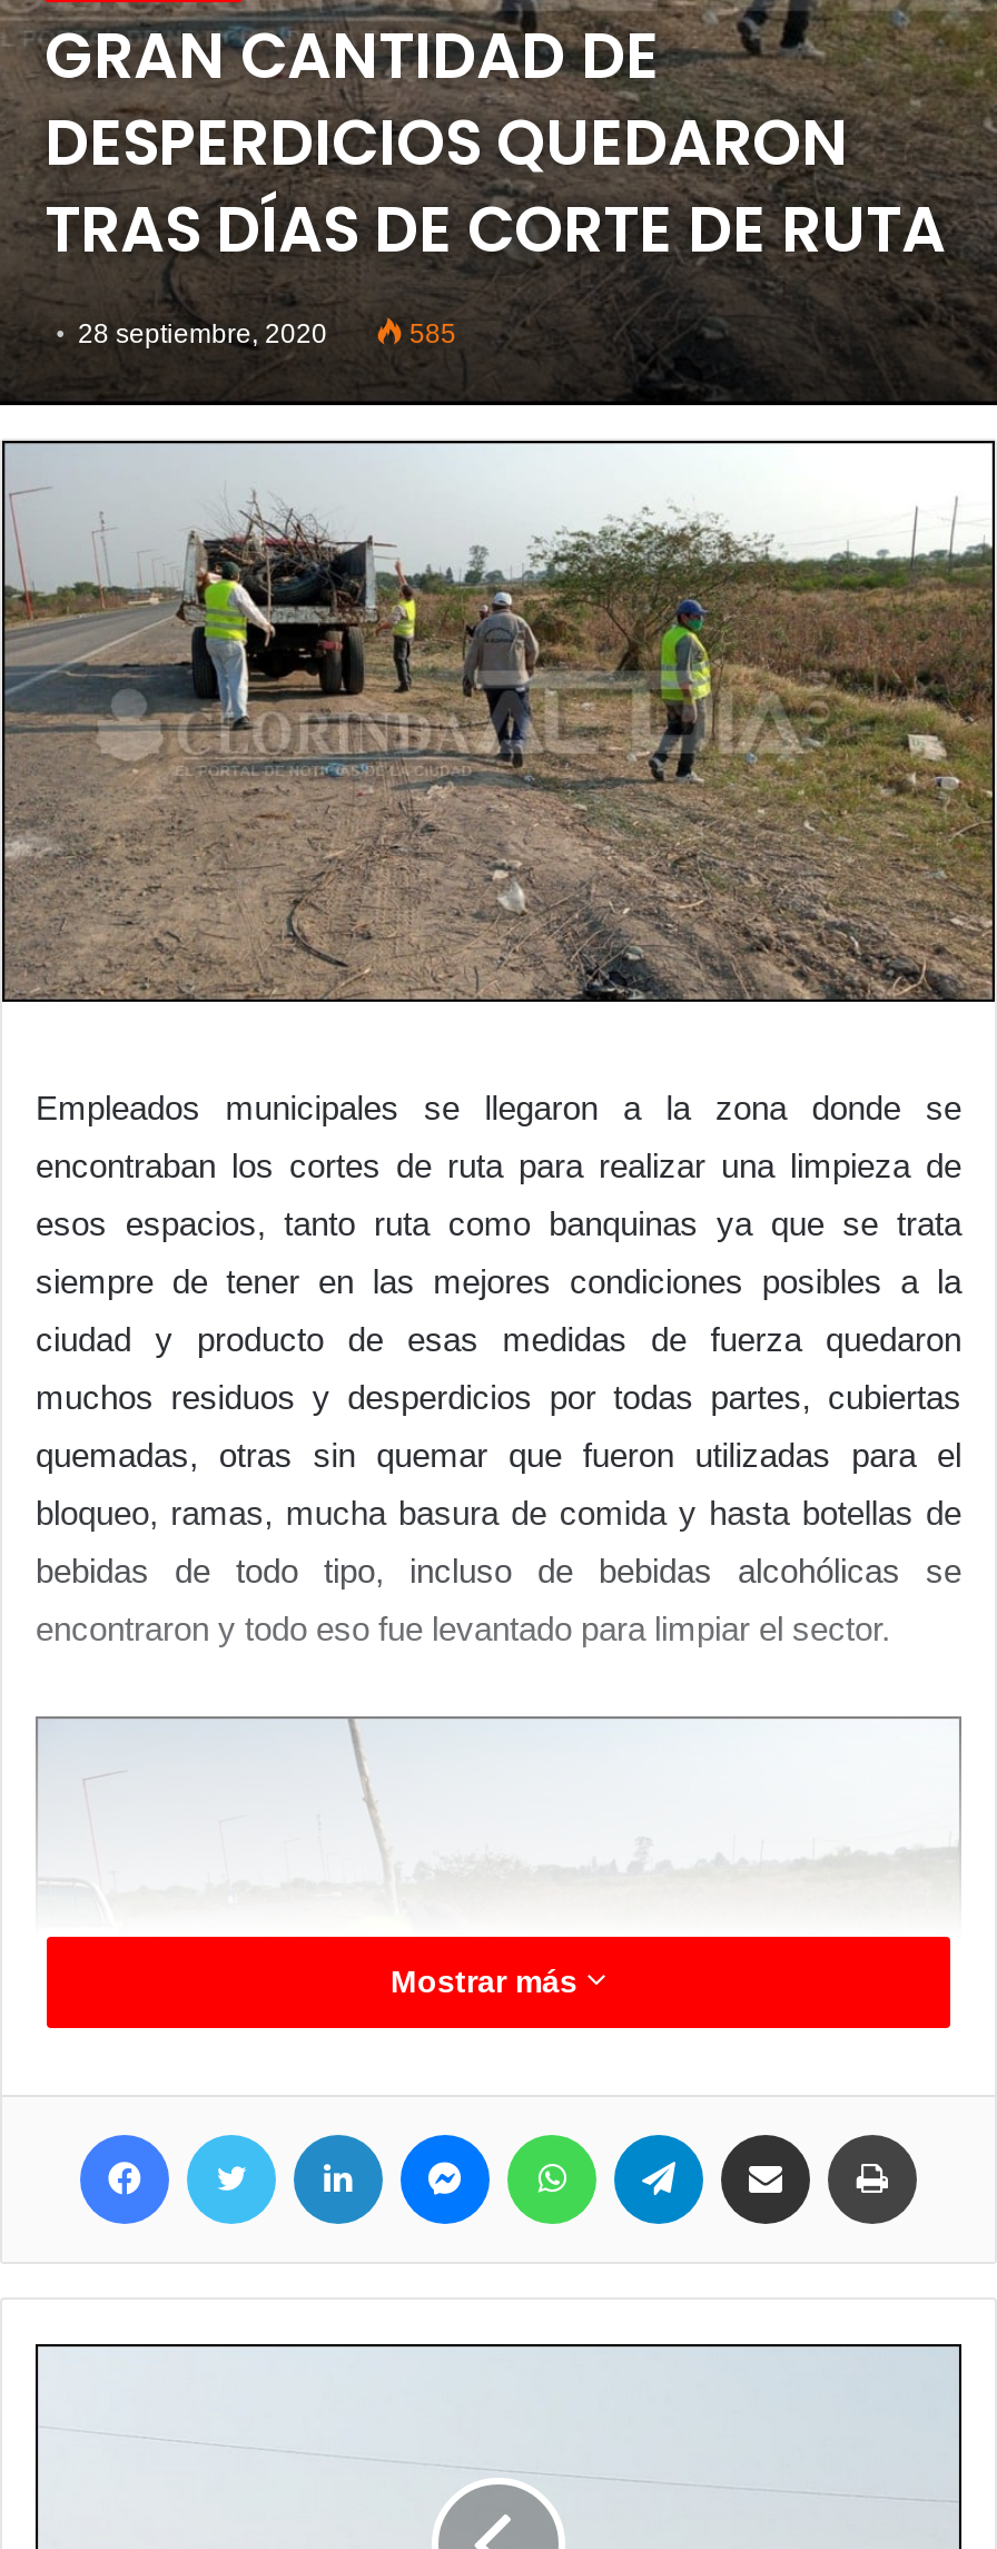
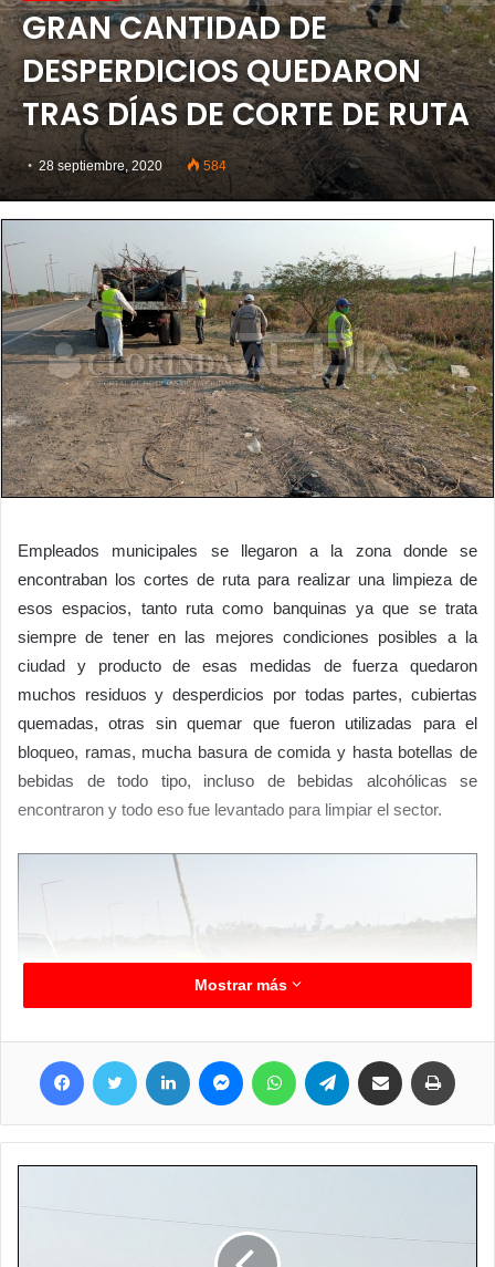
- 585
+ 584
